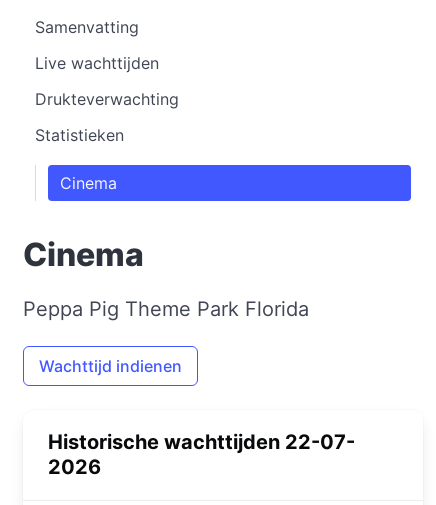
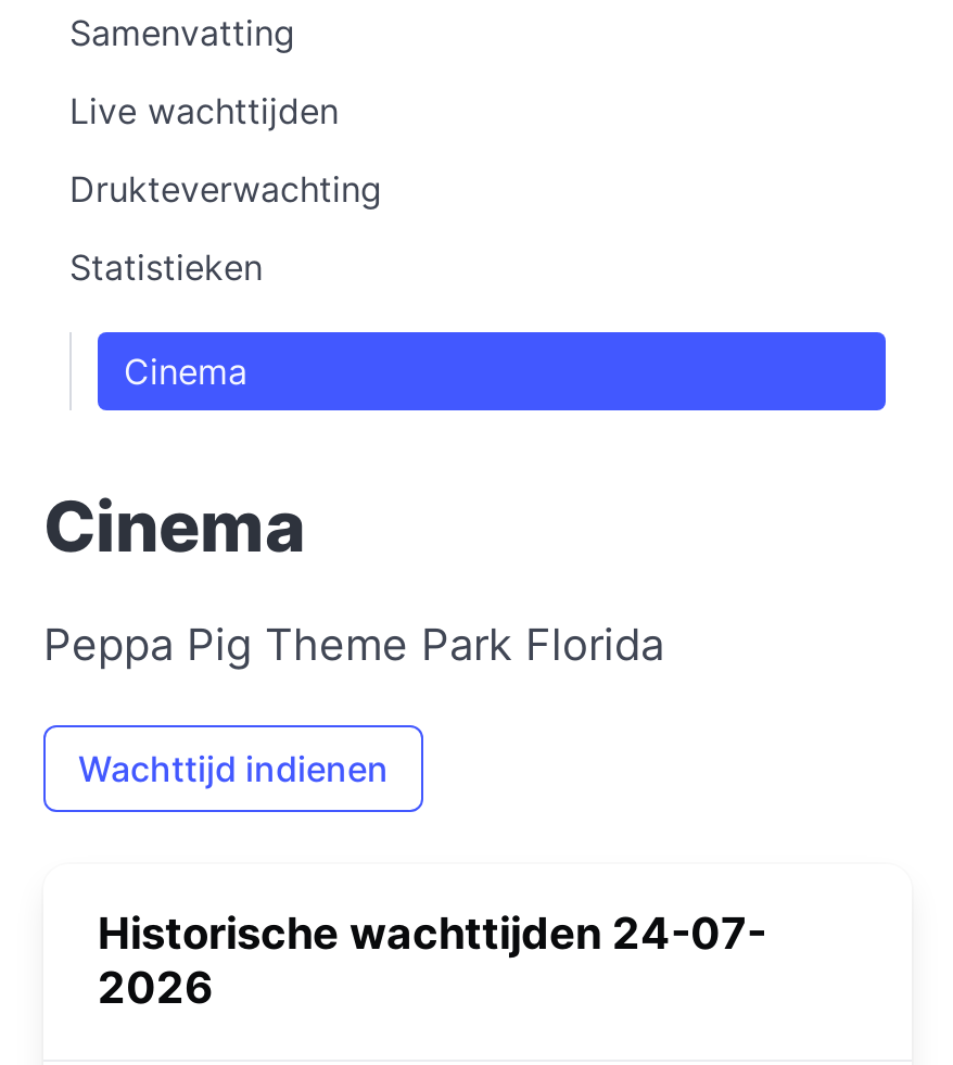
- Historische wachttijden 22-07-
+ Historische wachttijden 24-07-
